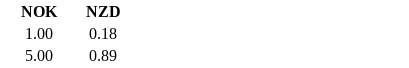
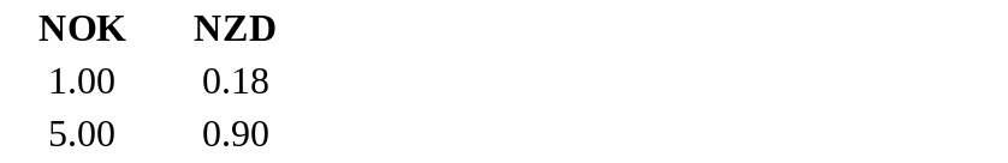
- 0.89
+ 0.90
